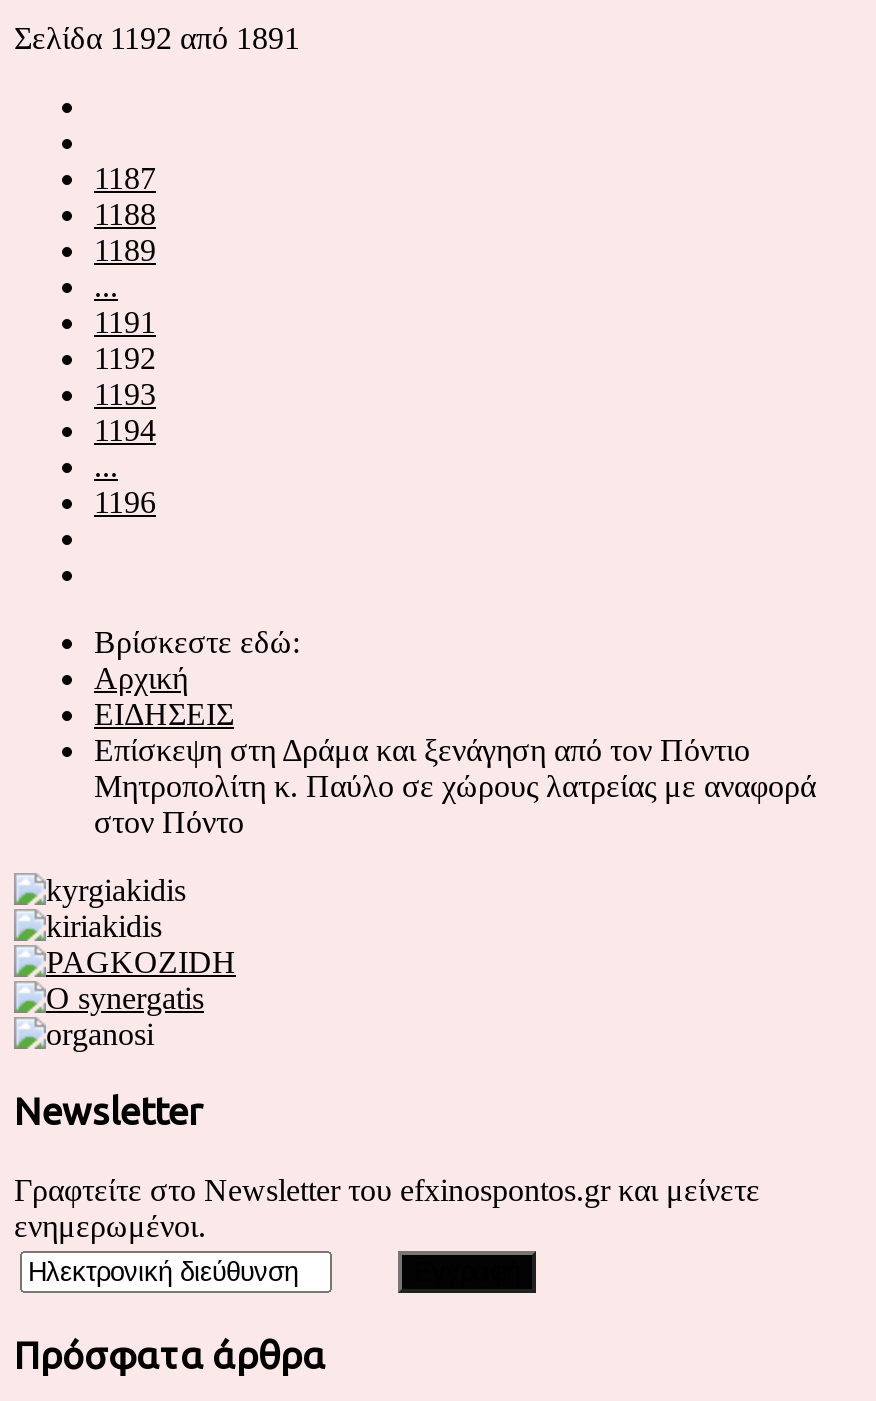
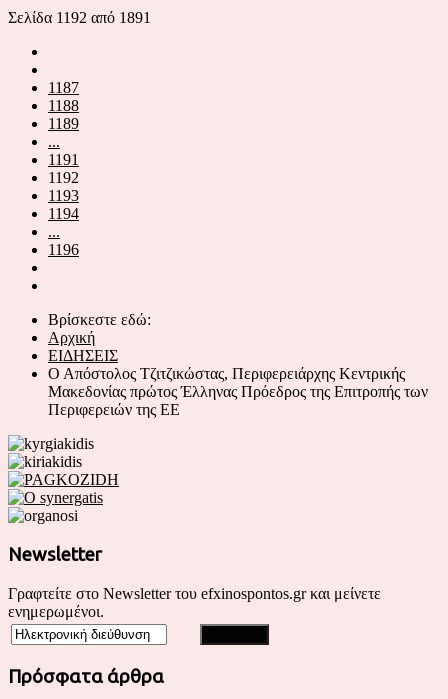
- Επίσκεψη στη Δράμα και ξενάγηση από τον Πόντιο
- Μητροπολίτη κ. Παύλο σε χώρους λατρείας με αναφορά
- στον Πόντο
+ Ο Απόστολος Τζιτζικώστας, Περιφερειάρχης Κεντρικής
+ Μακεδονίας πρώτος Έλληνας Πρόεδρος της Επιτροπής των
+ Περιφερειών της ΕΕ
